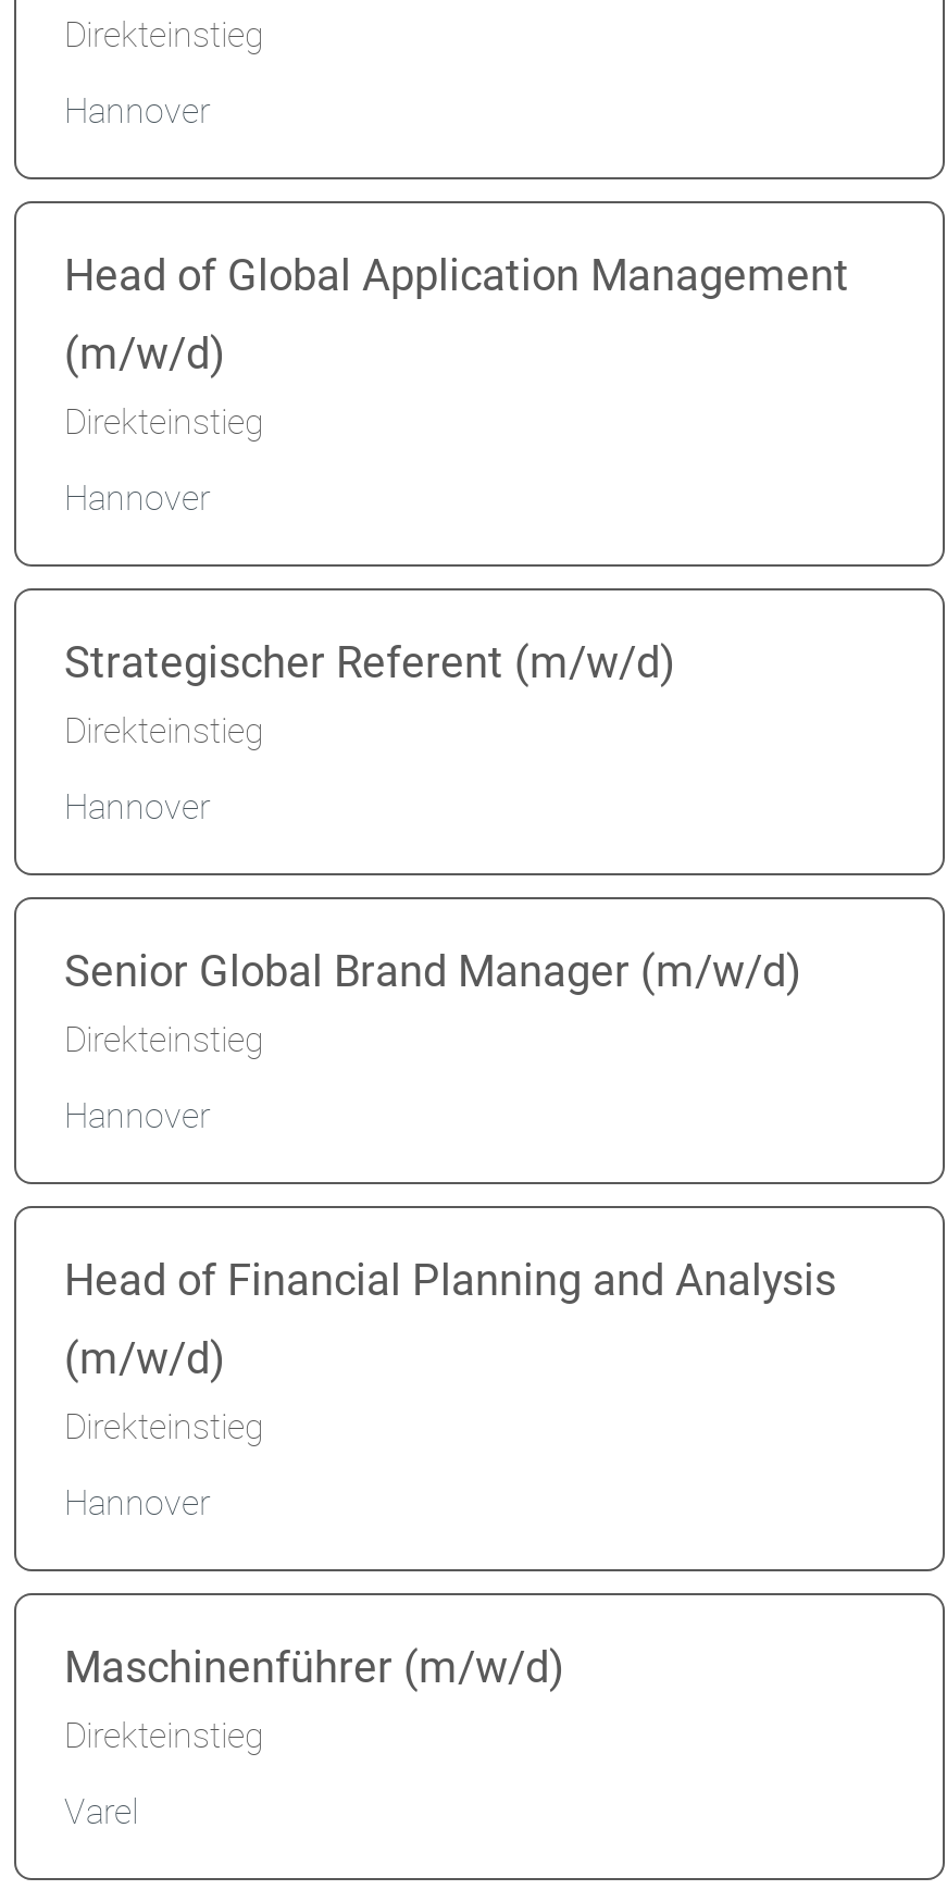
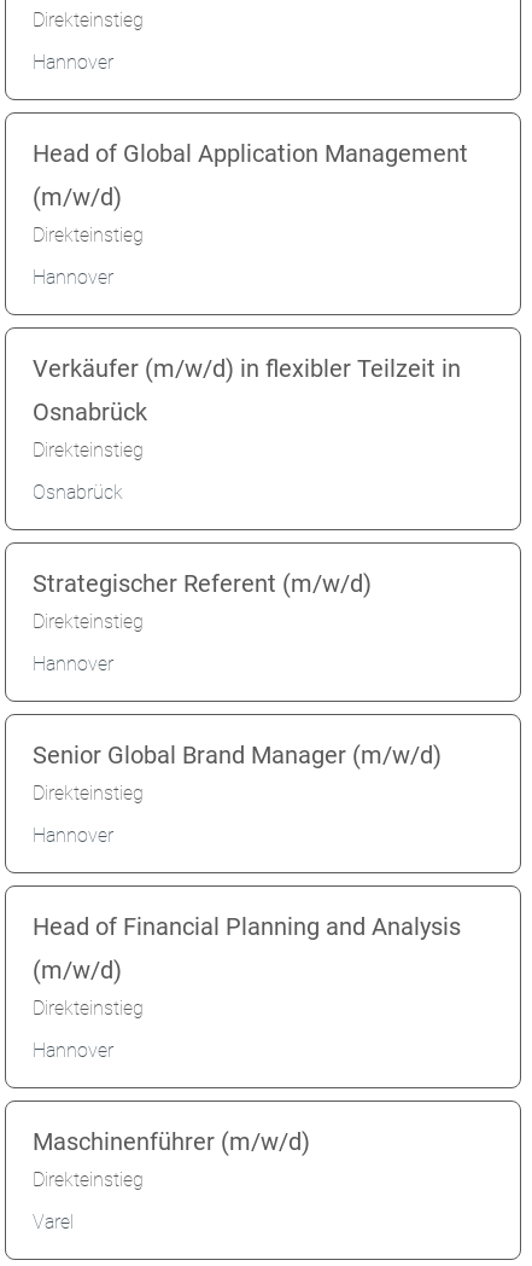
+ Verkäufer (m/w/d) in flexibler Teilzeit in
+ Osnabrück
+ Direkteinstieg
+ Osnabrück
